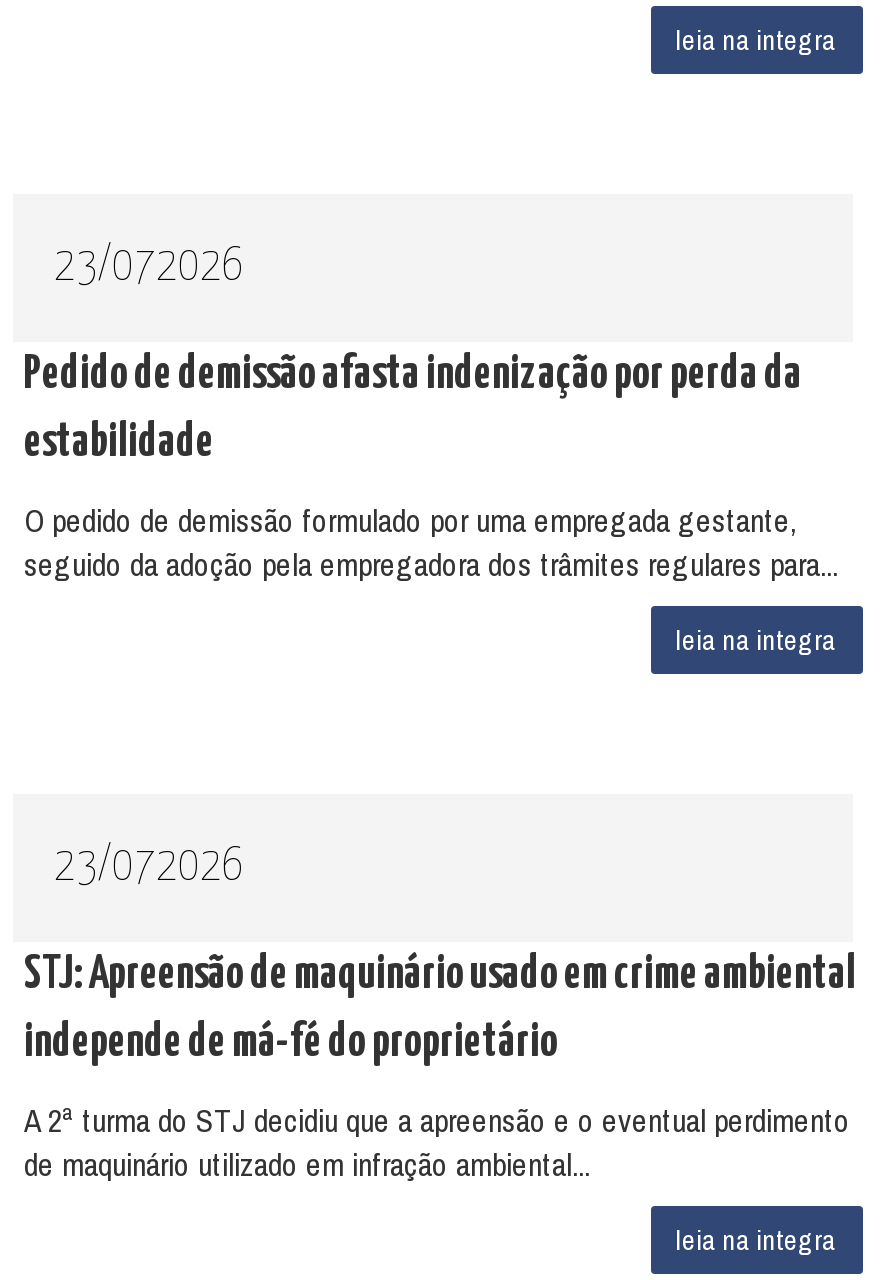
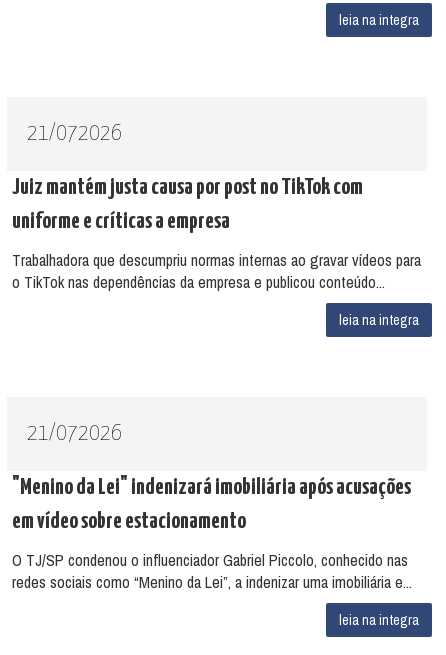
- 23/072026
+ 21/072026

- Pedido de demissão afasta indenização por perda da
+ Juiz mantém justa causa por post no TikTok com

- estabilidade
+ uniforme e críticas a empresa

- O pedido de demissão formulado por uma empregada gestante,
- seguido da adoção pela empregadora dos trâmites regulares para...
+ Trabalhadora que descumpriu normas internas ao gravar vídeos para
+ o TikTok nas dependências da empresa e publicou conteúdo...

- 23/072026
+ 21/072026

- STJ: Apreensão de maquinário usado em crime ambiental
+ "Menino da Lei" indenizará imobiliária após acusações

- independe de má-fé do proprietário
+ em vídeo sobre estacionamento

- A 2ª turma do STJ decidiu que a apreensão e o eventual perdimento
- de maquinário utilizado em infração ambiental...
+ O TJ/SP condenou o influenciador Gabriel Piccolo, conhecido nas
+ redes sociais como “Menino da Lei”, a indenizar uma imobiliária e...
